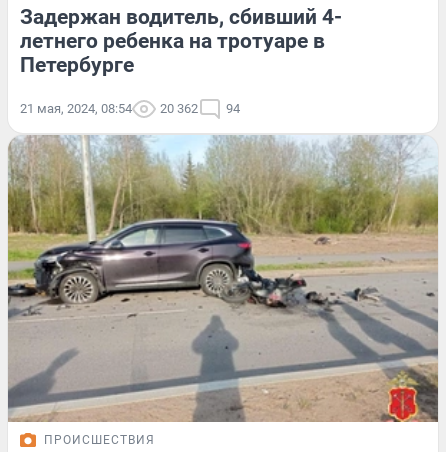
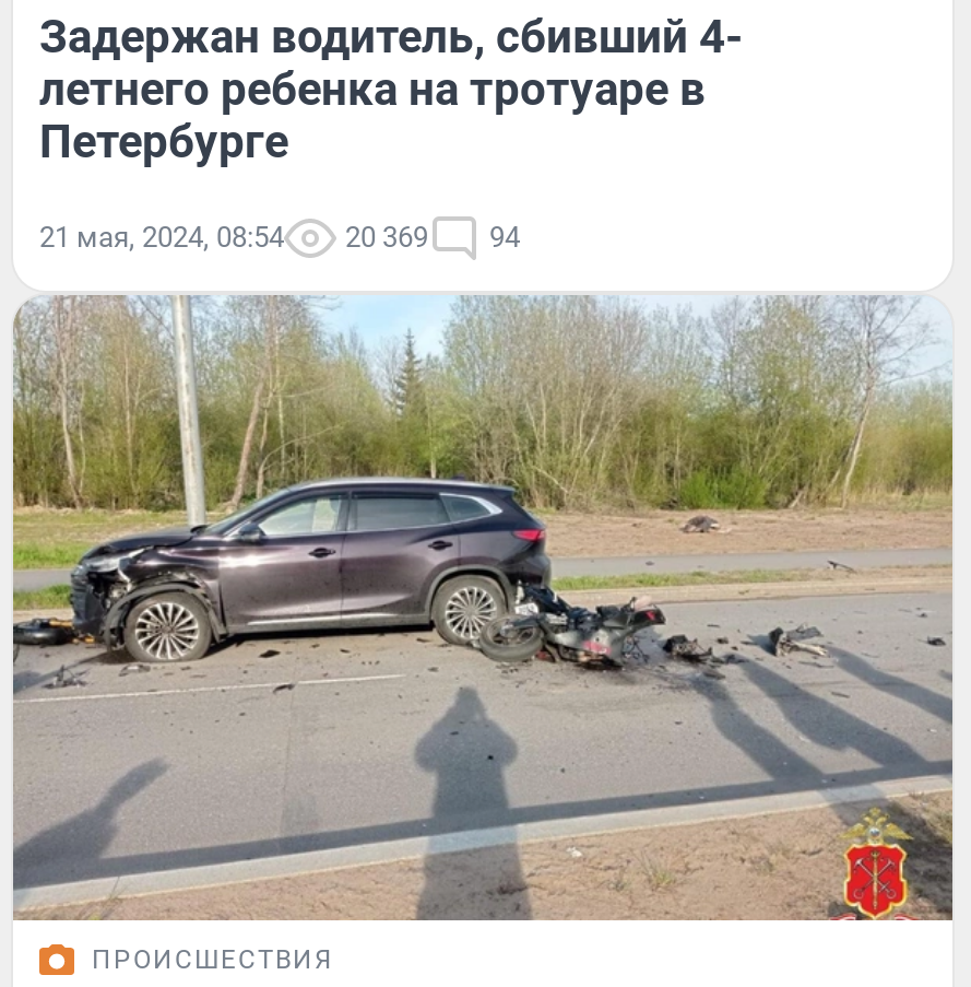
- 21 мая, 2024, 08:54 20 362 94
+ 21 мая, 2024, 08:54 20 369 94
